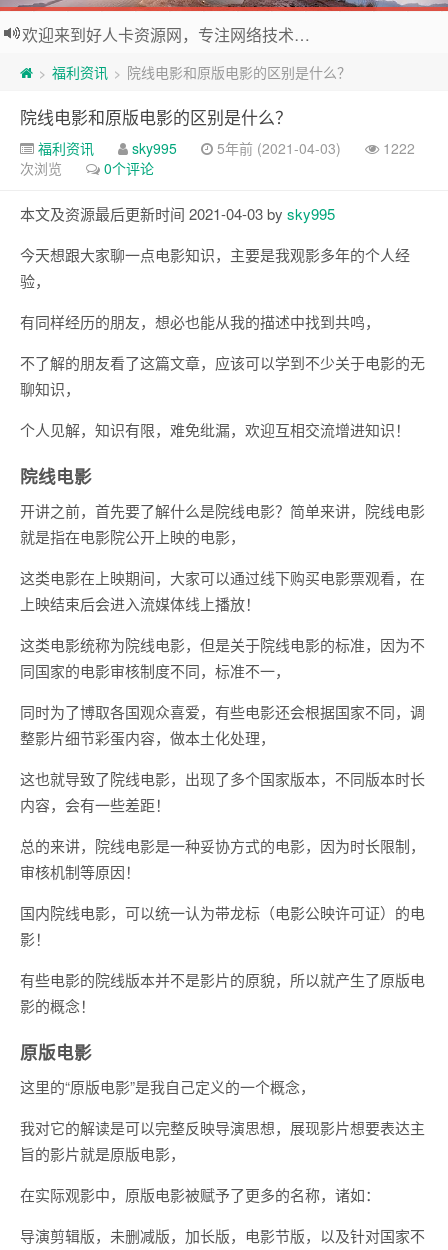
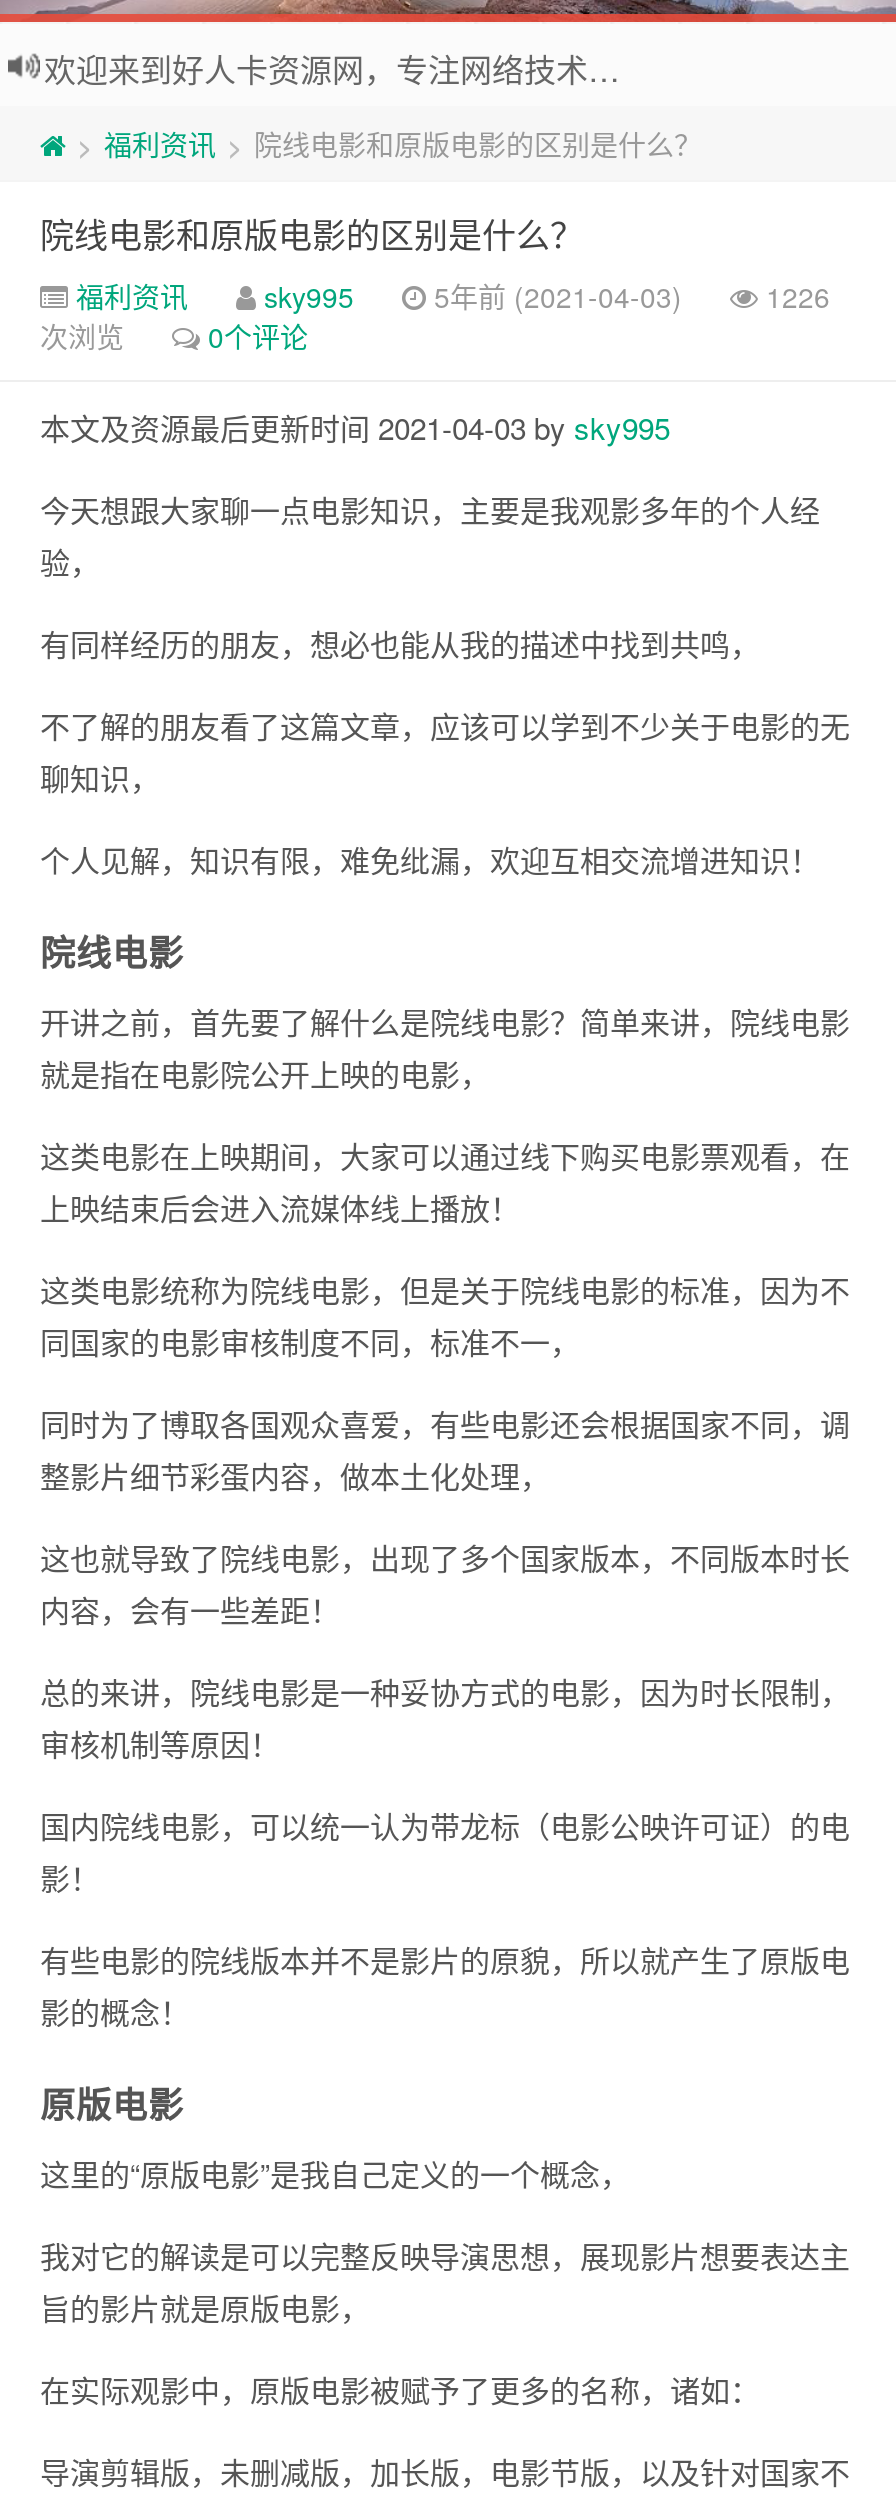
- 福利资讯 sky995 5年前 (2021-04-03) 1222
+ 福利资讯 sky995 5年前 (2021-04-03) 1226
